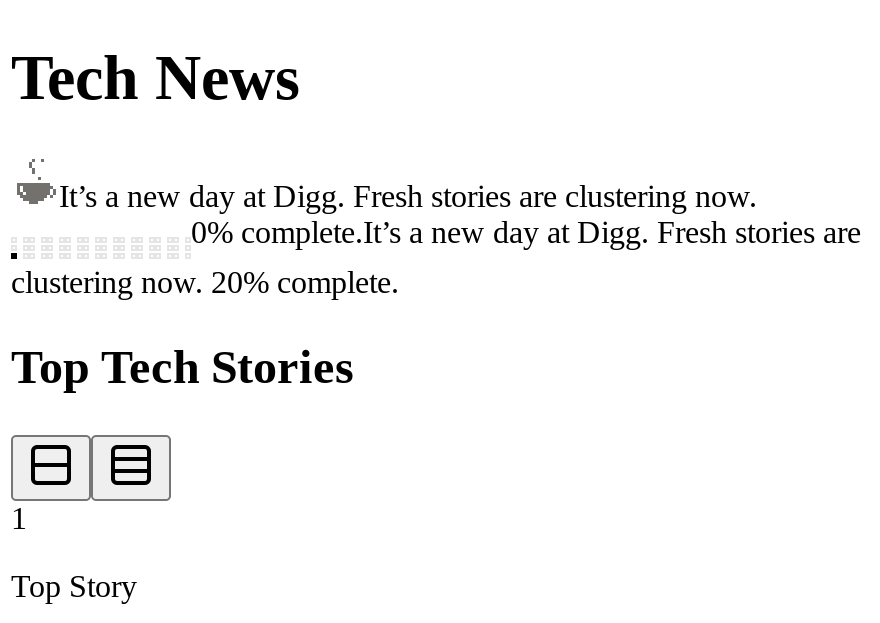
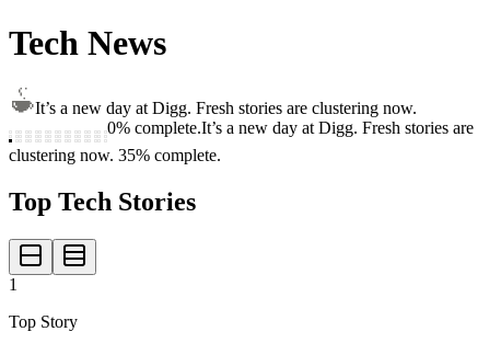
- clustering now. 20% complete.
+ clustering now. 35% complete.
